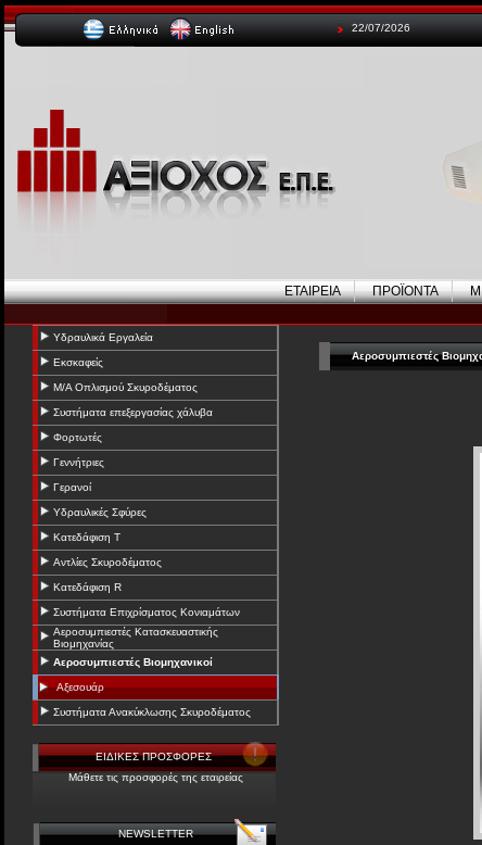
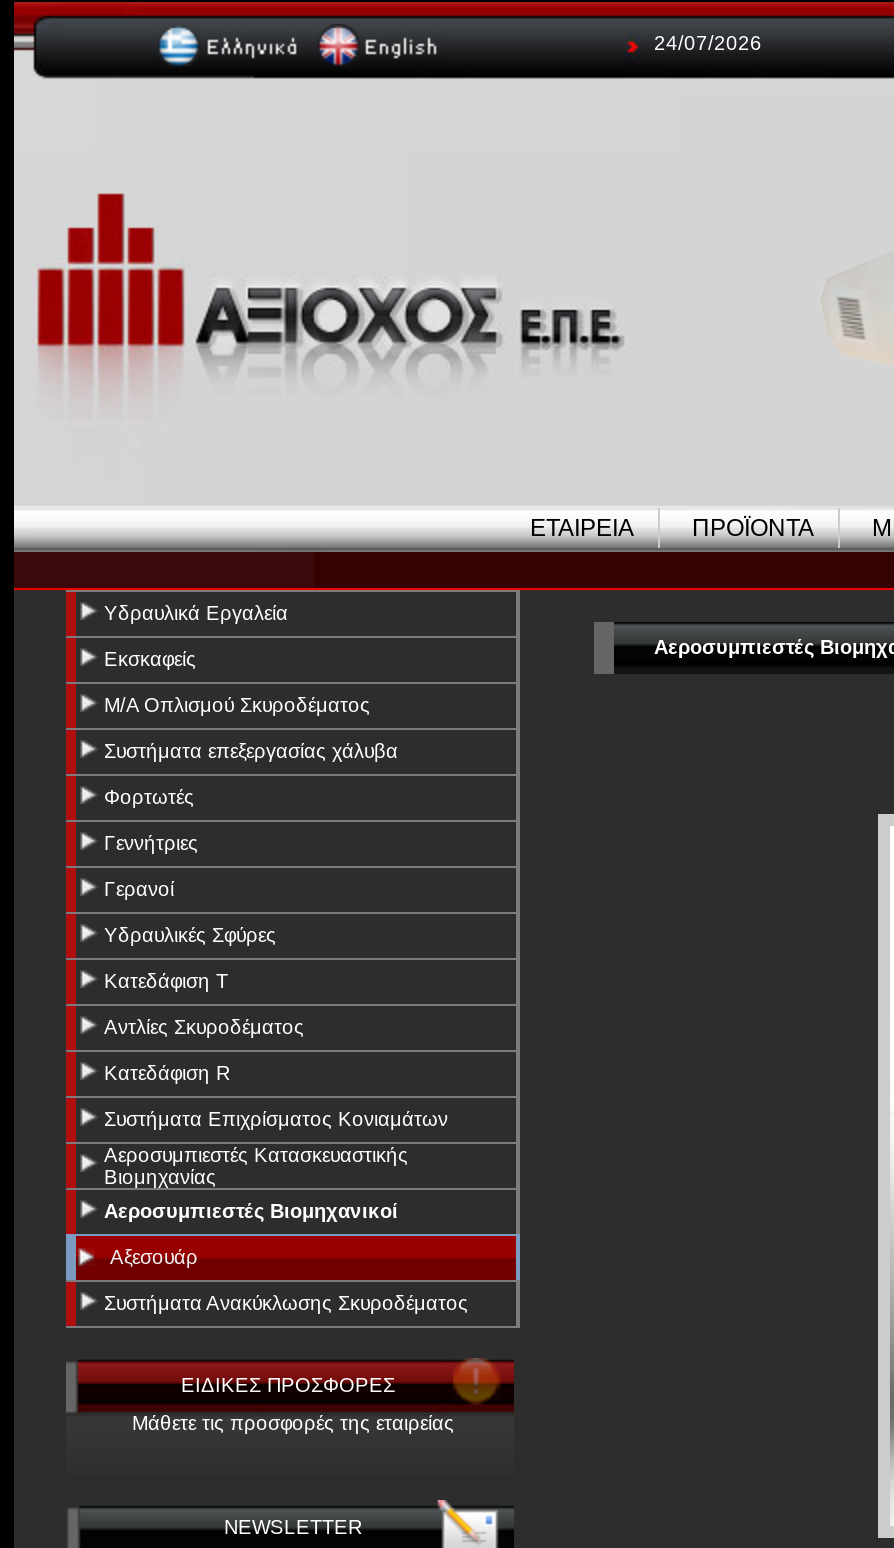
- 22/07/2026
+ 24/07/2026
